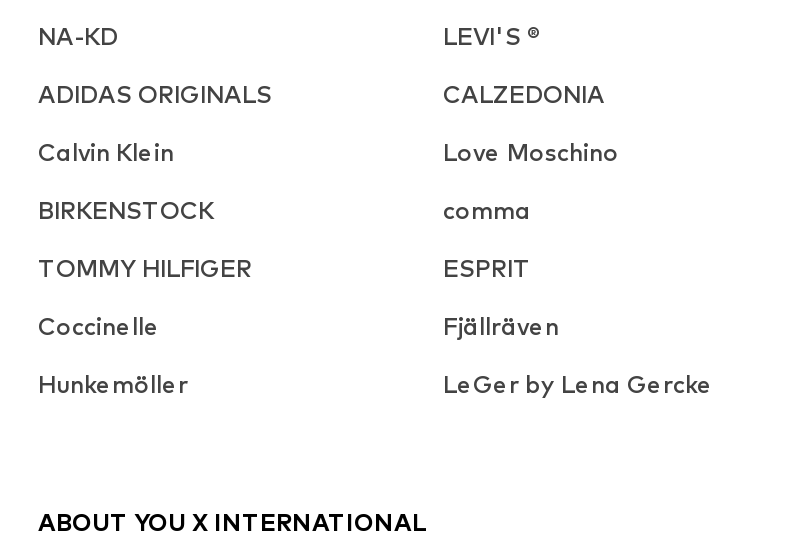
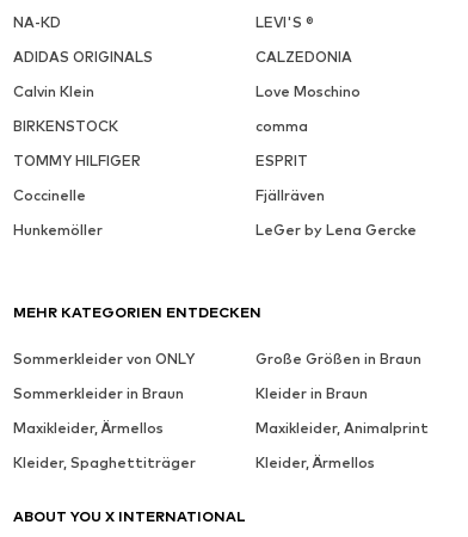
+ MEHR KATEGORIEN ENTDECKEN
+ Sommerkleider von ONLY
+ Große Größen in Braun
+ Sommerkleider in Braun
+ Kleider in Braun
+ Maxikleider, Ärmellos
+ Maxikleider, Animalprint
+ Kleider, Spaghettiträger
+ Kleider, Ärmellos
